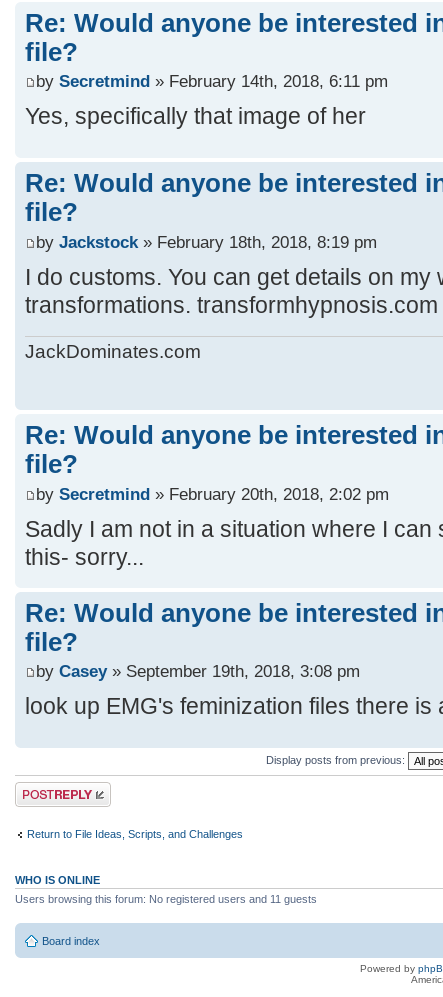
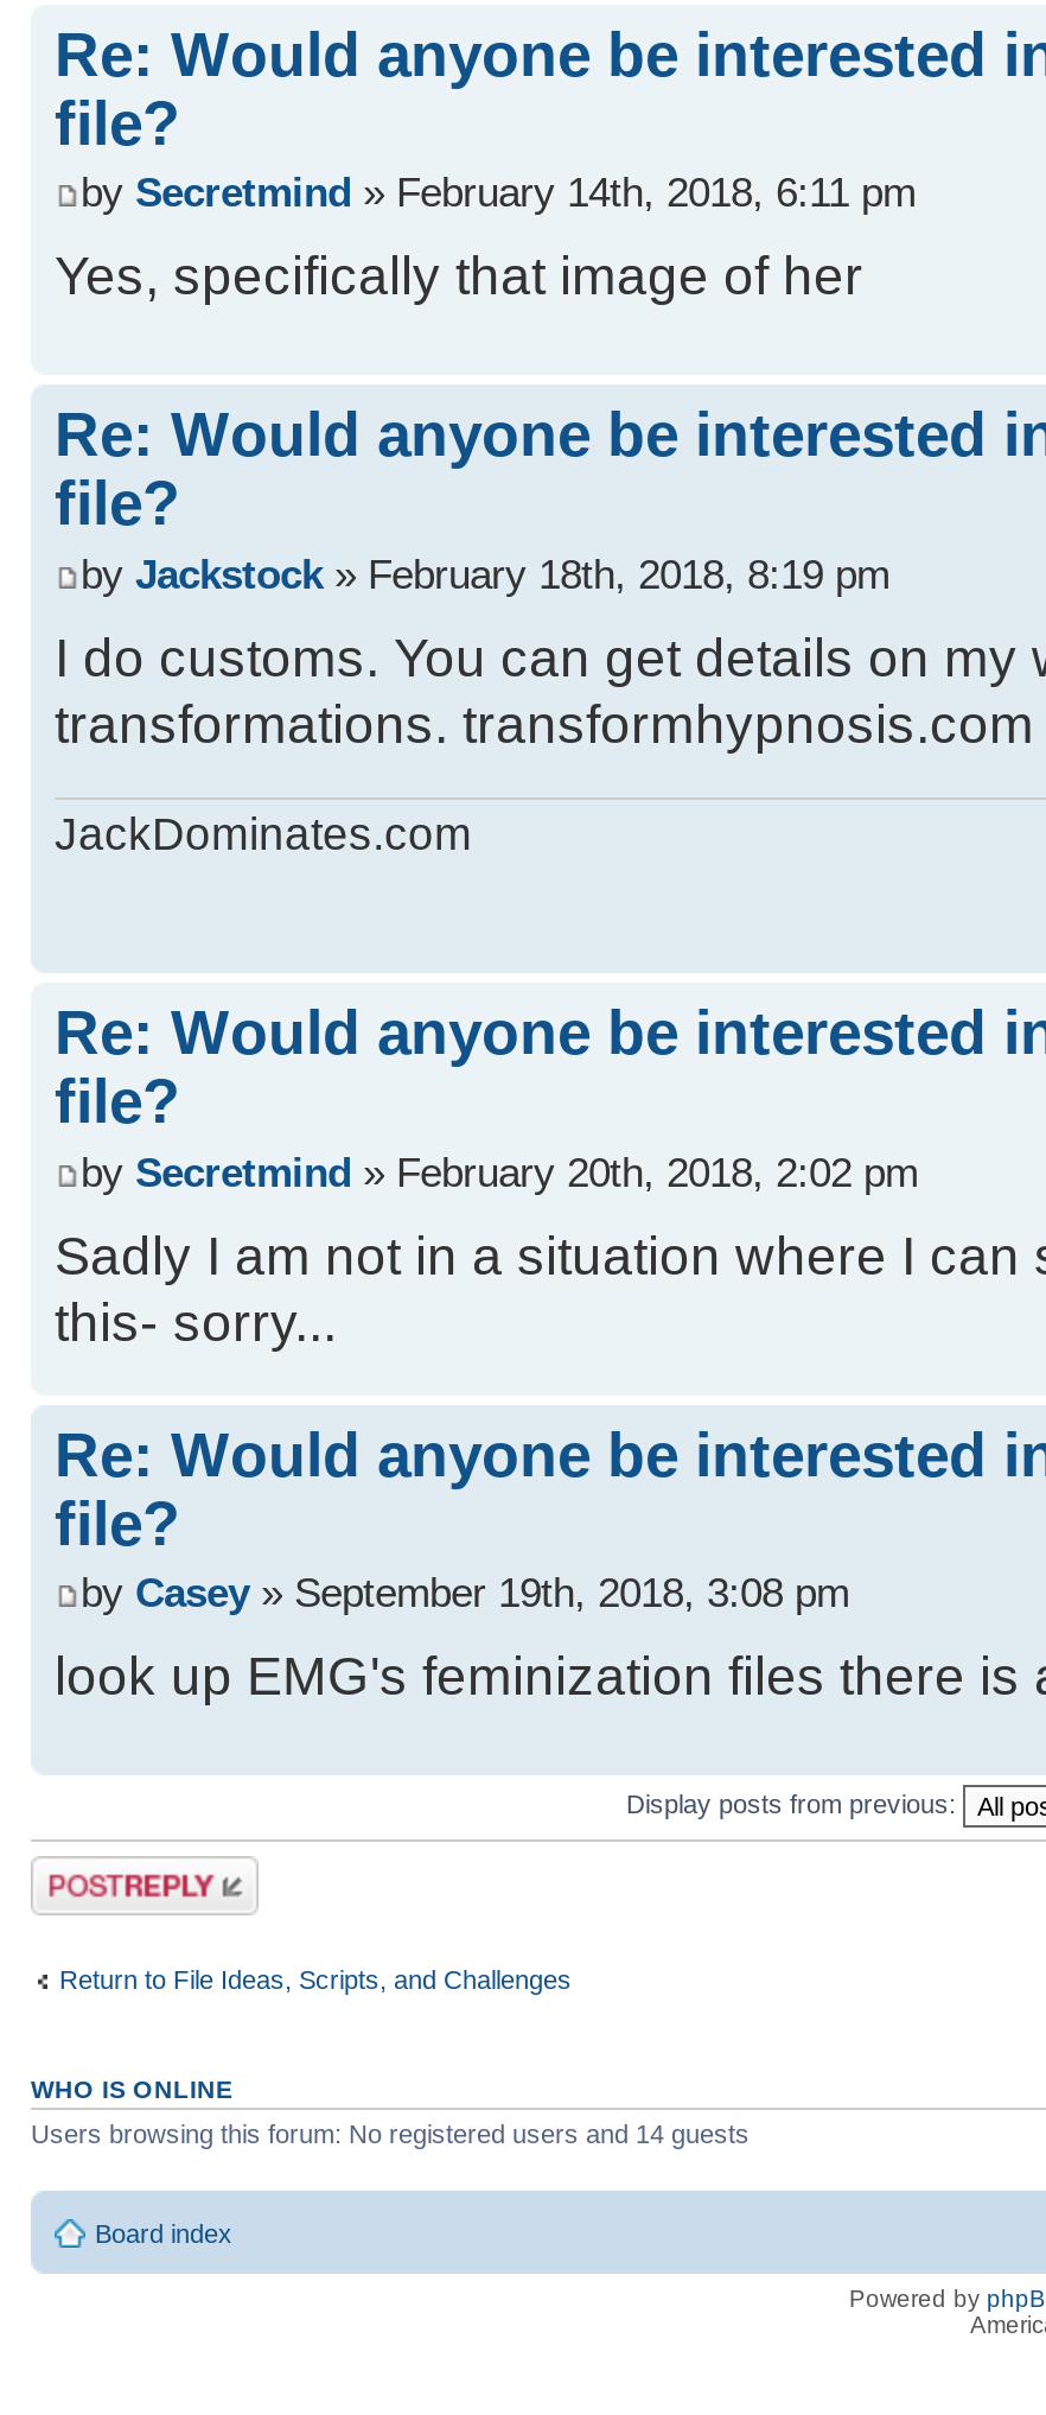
- Users browsing this forum: No registered users and 11 guests
+ Users browsing this forum: No registered users and 14 guests
